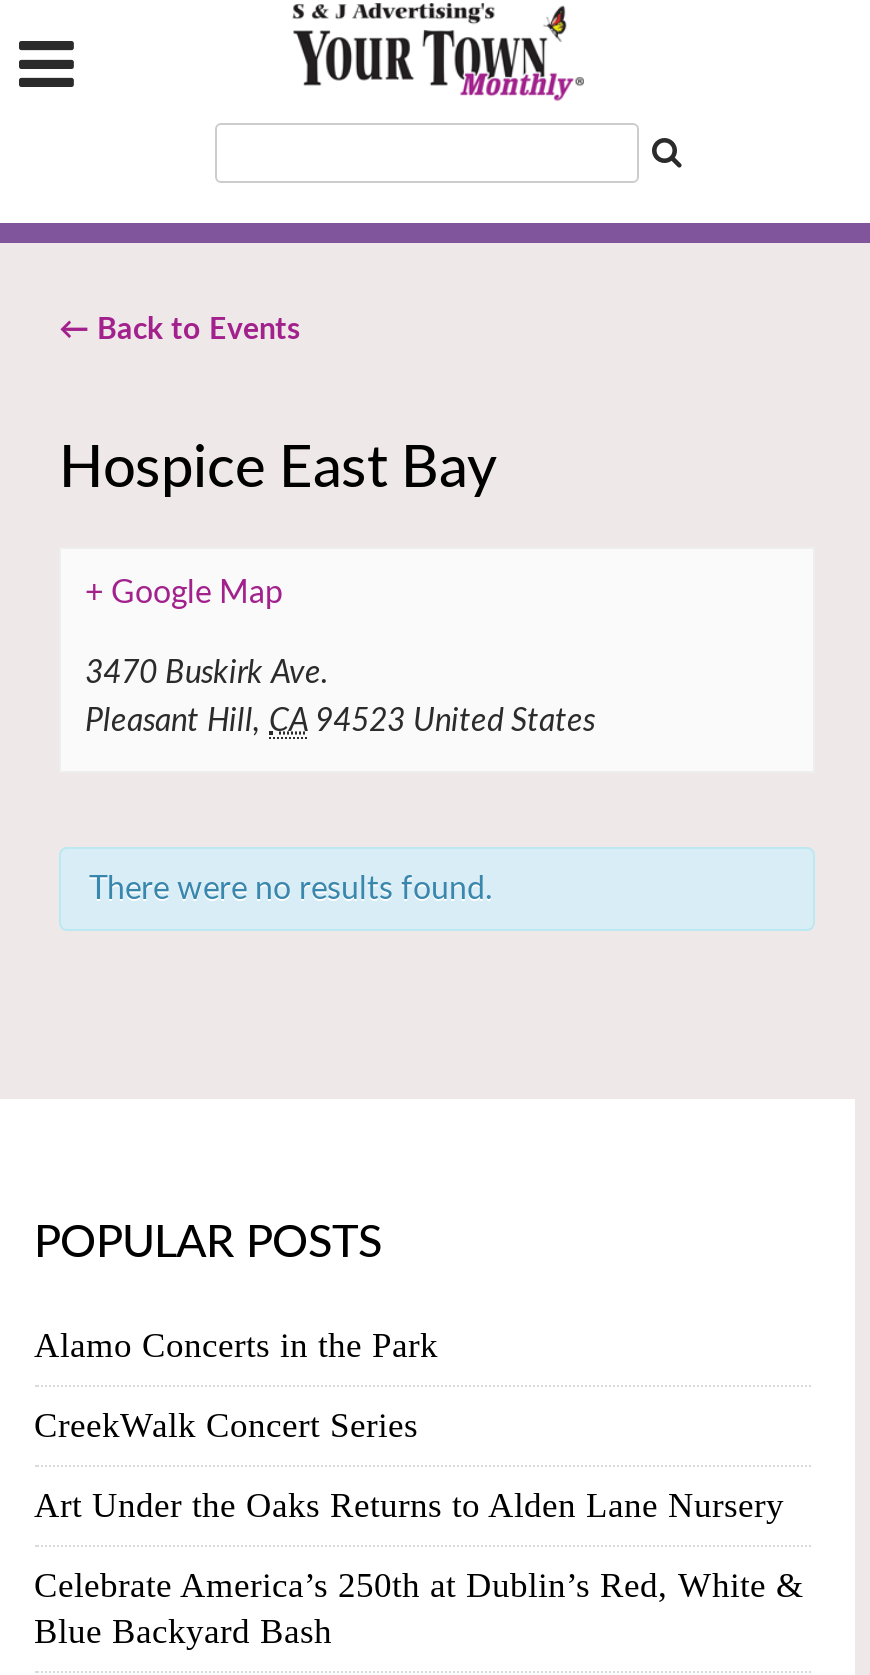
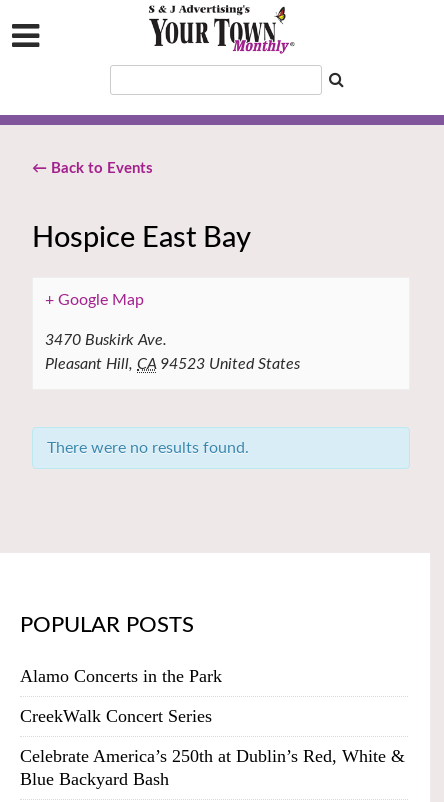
- Art Under the Oaks Returns to Alden Lane Nursery
